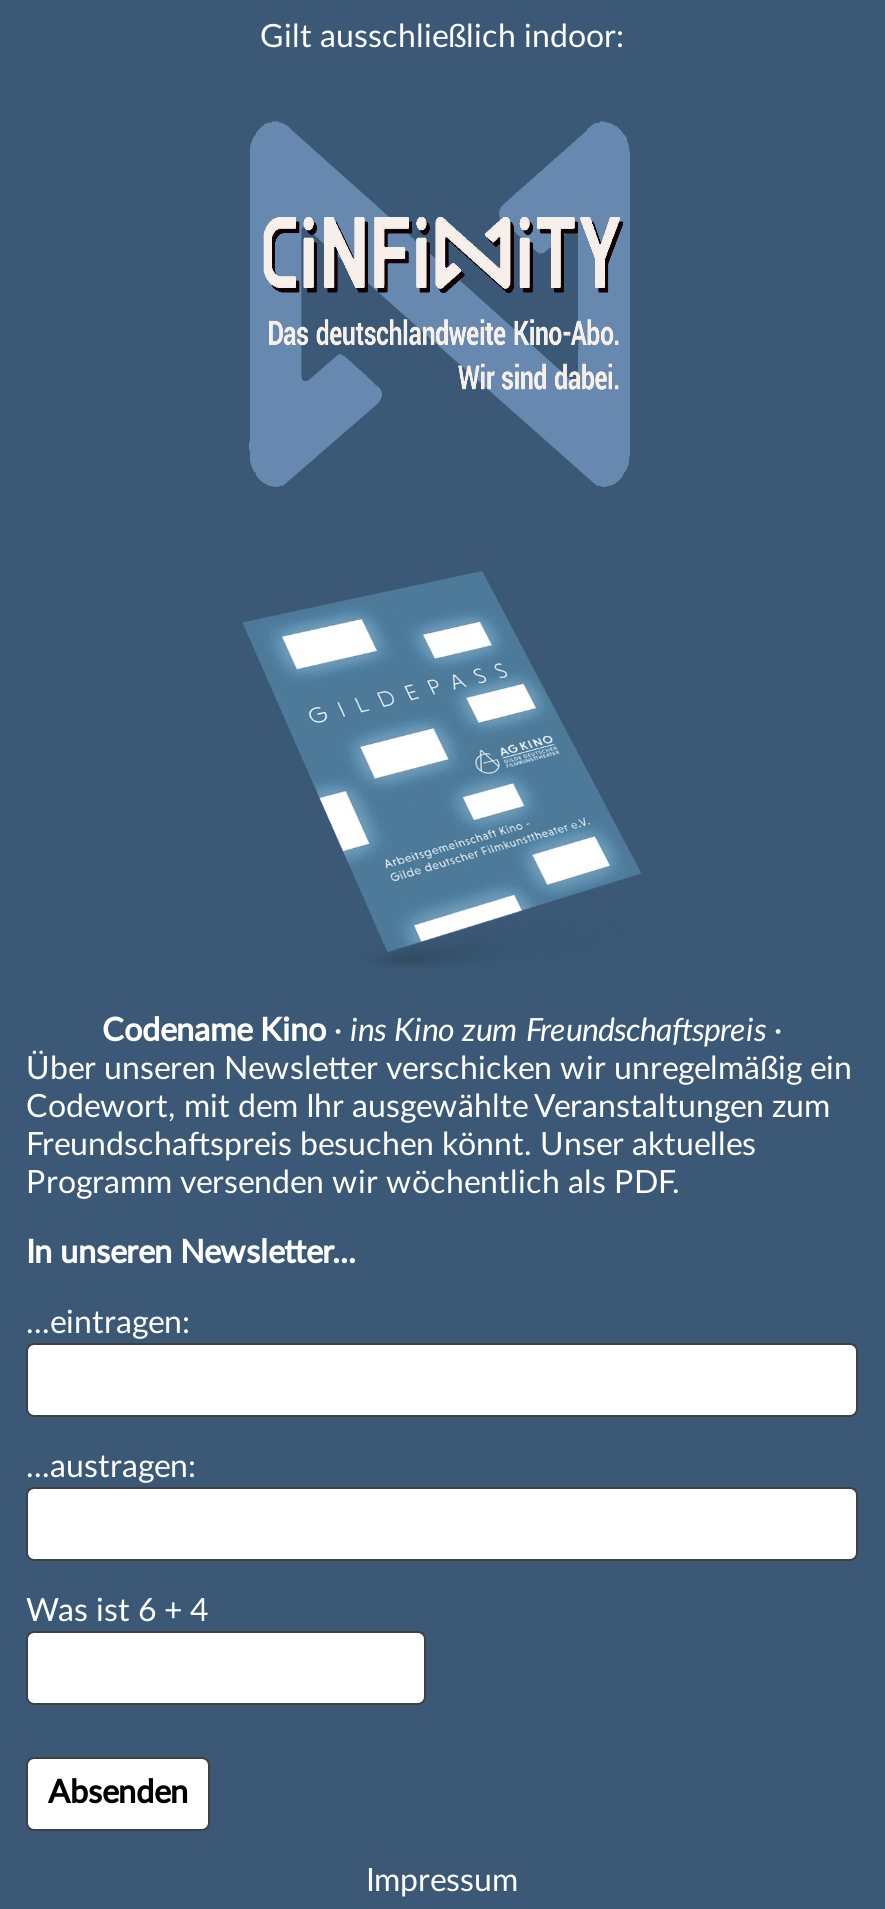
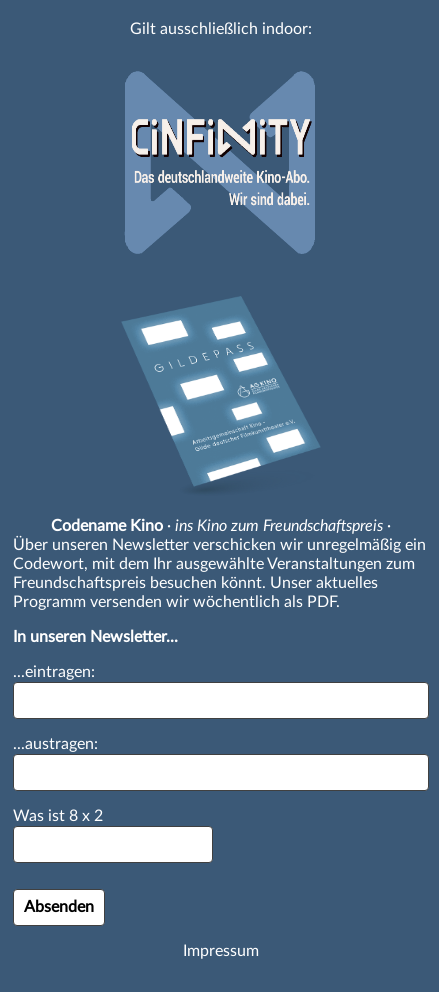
- Was ist 6 + 4
+ Was ist 8 x 2
